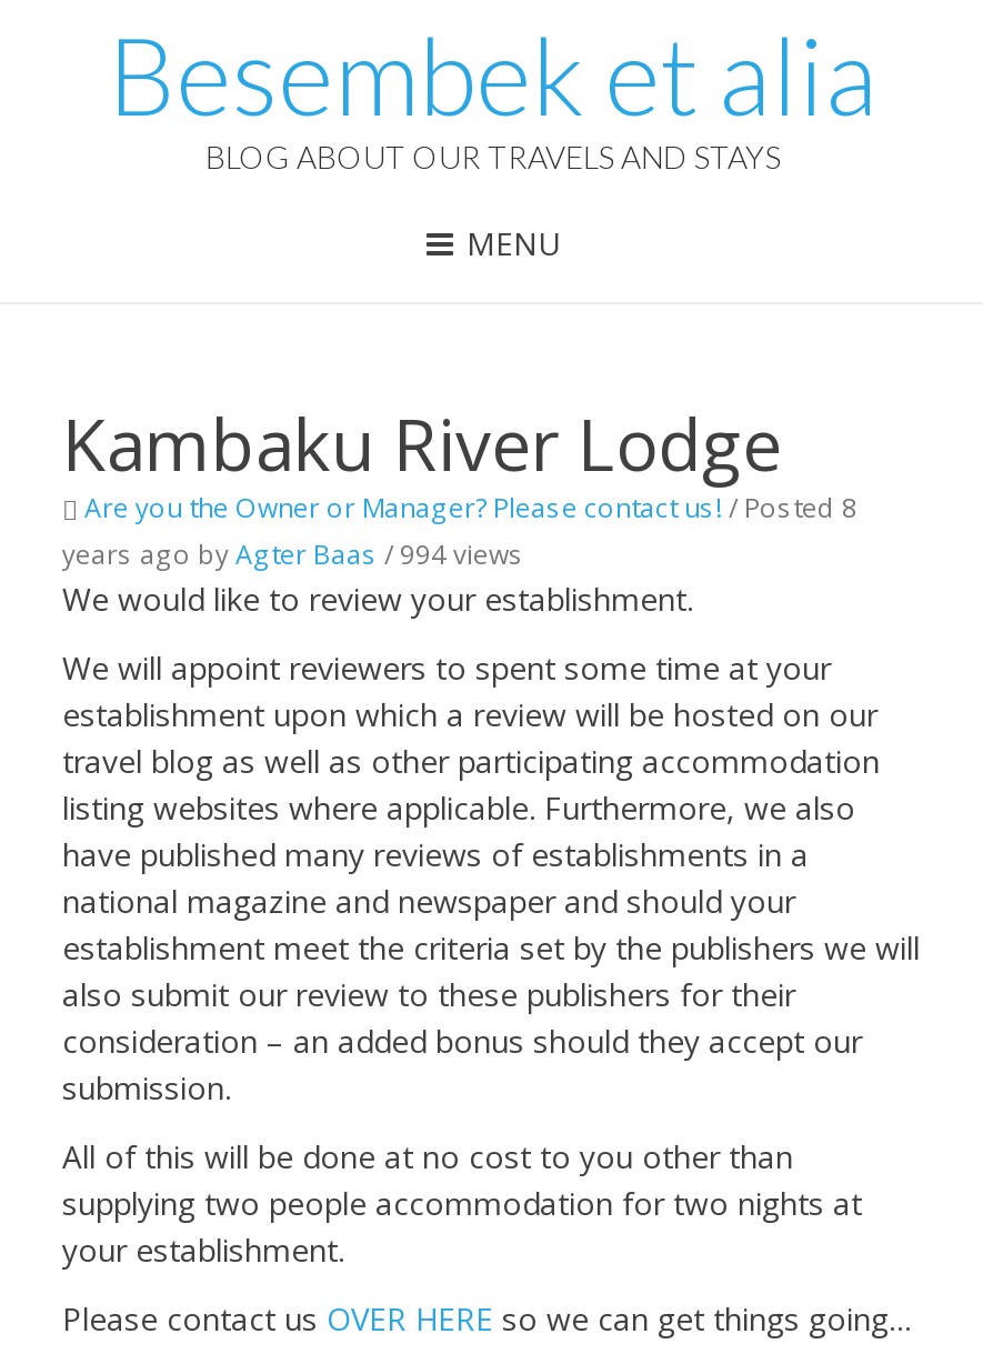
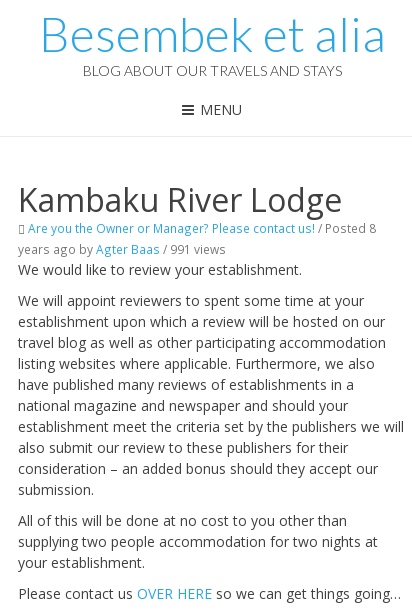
- years ago by Agter Baas / 994 views
+ years ago by Agter Baas / 991 views
